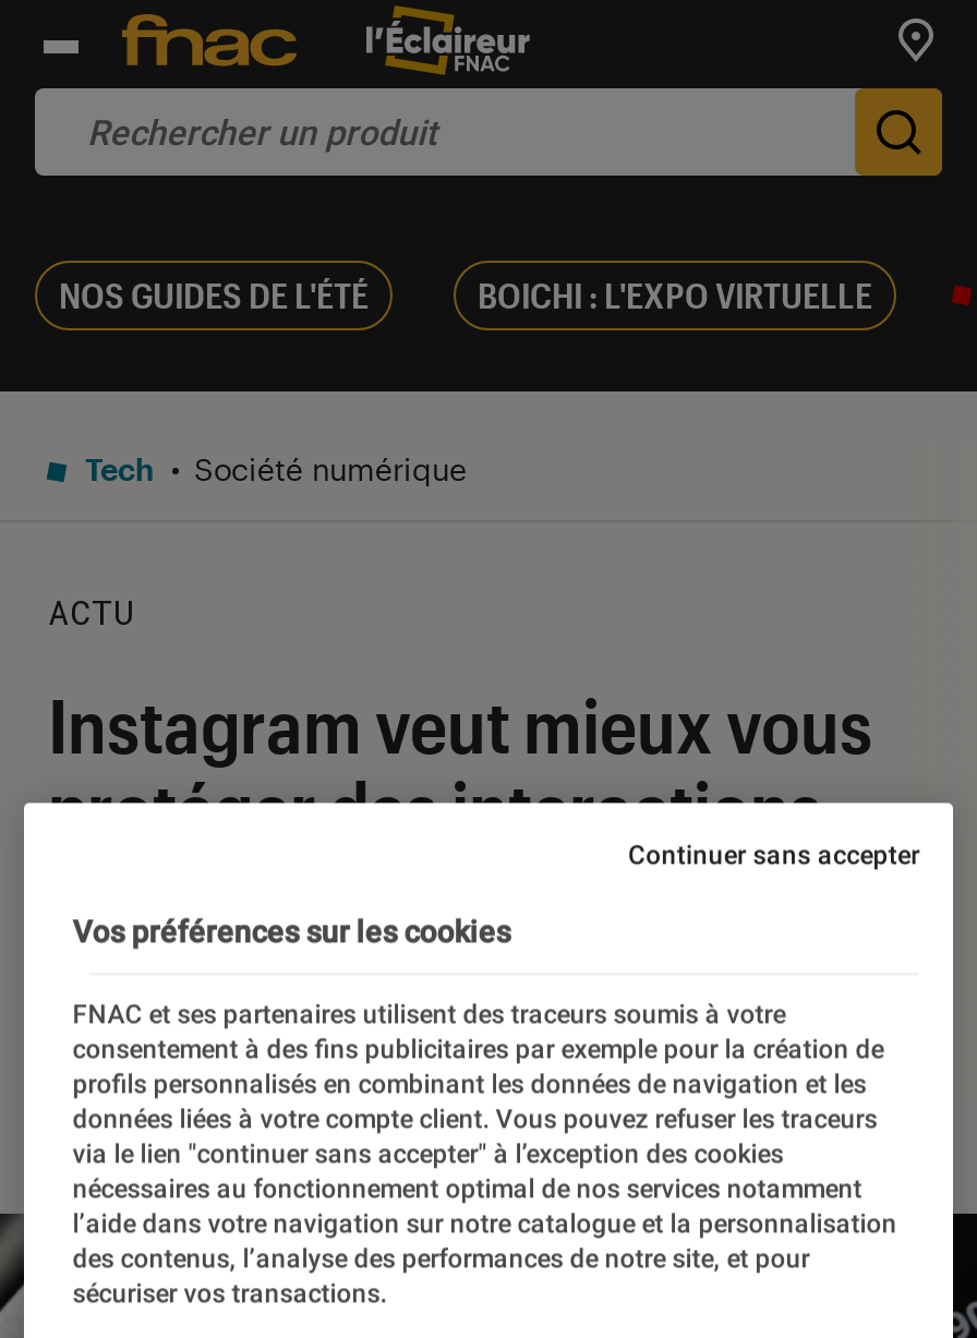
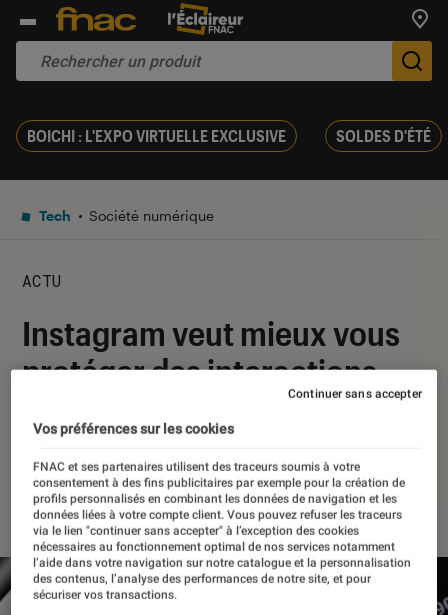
- NOS GUIDES DE L'ÉTÉ
- BOICHI : L'EXPO VIRTUELLE
+ BOICHI : L'EXPO VIRTUELLE EXCLUSIVE
+ SOLDES D'ÉTÉ
